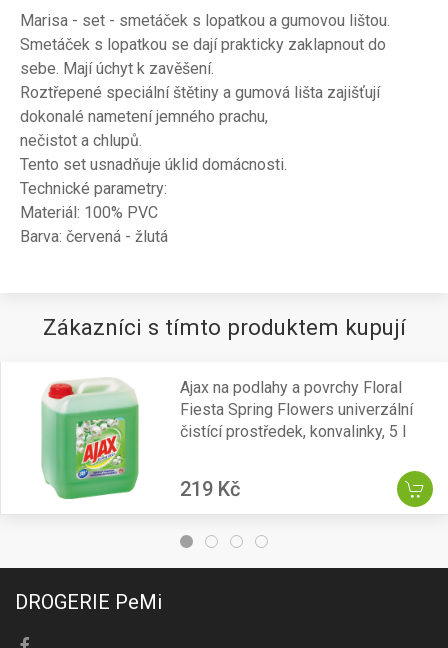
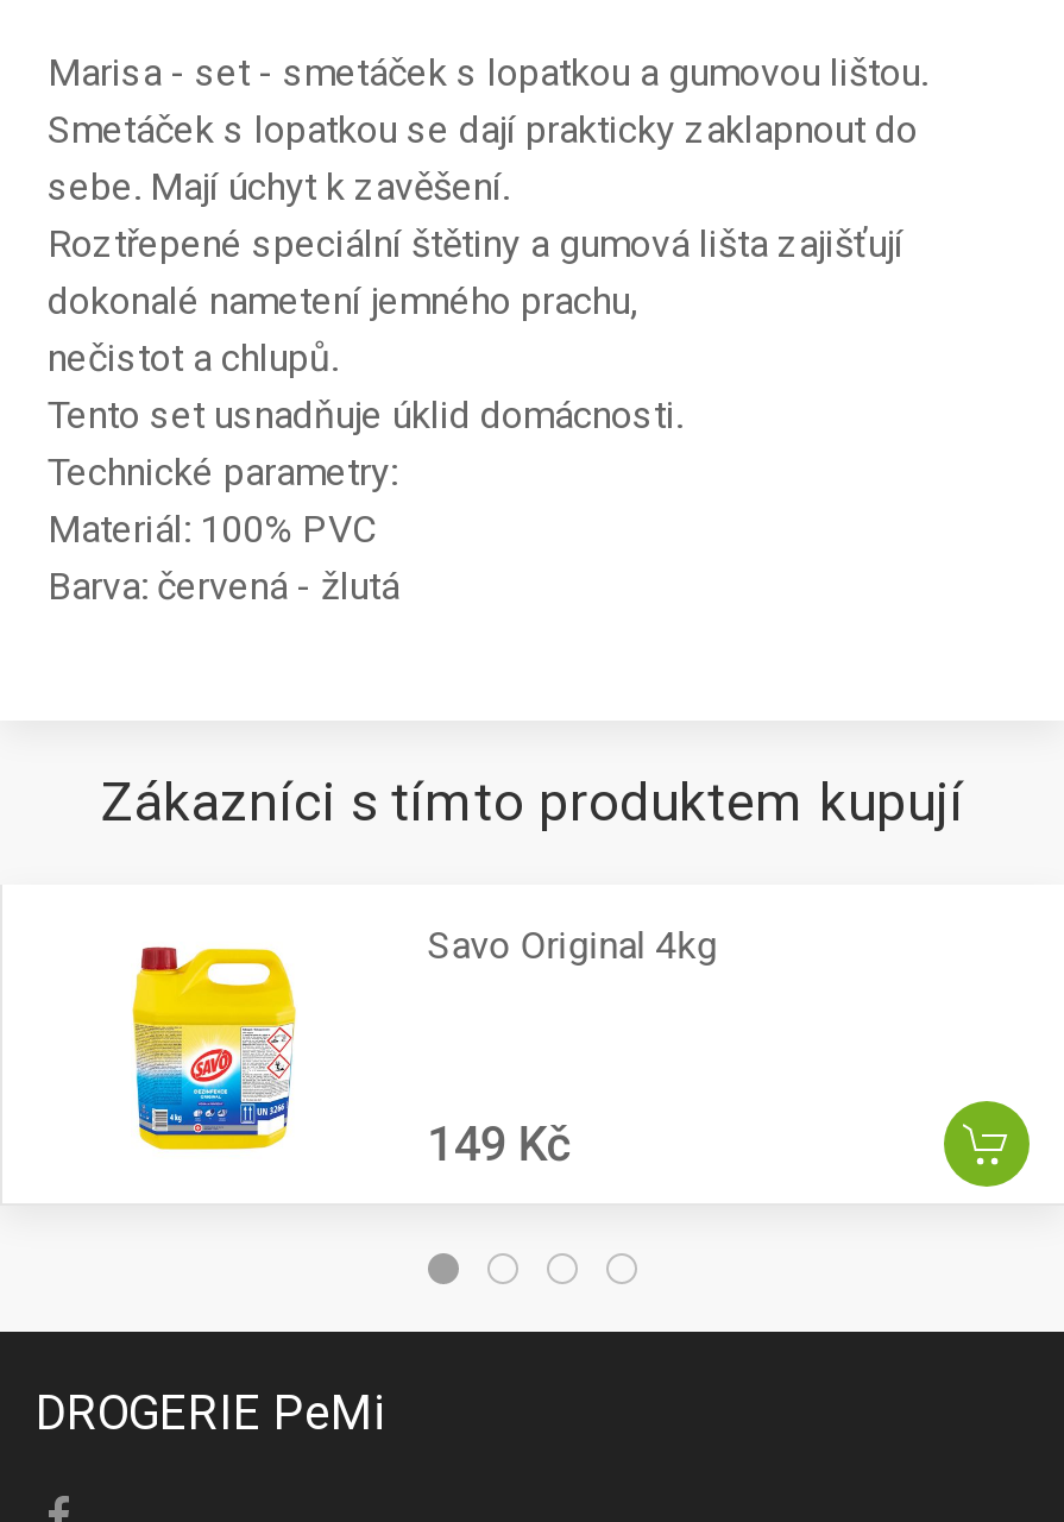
- [image]
+ [image]

- Ajax na podlahy a povrchy Floral
- Fiesta Spring Flowers univerzální
- čistící prostředek, konvalinky, 5 l
+ Savo Original 4kg

- 219 Kč
+ 149 Kč
